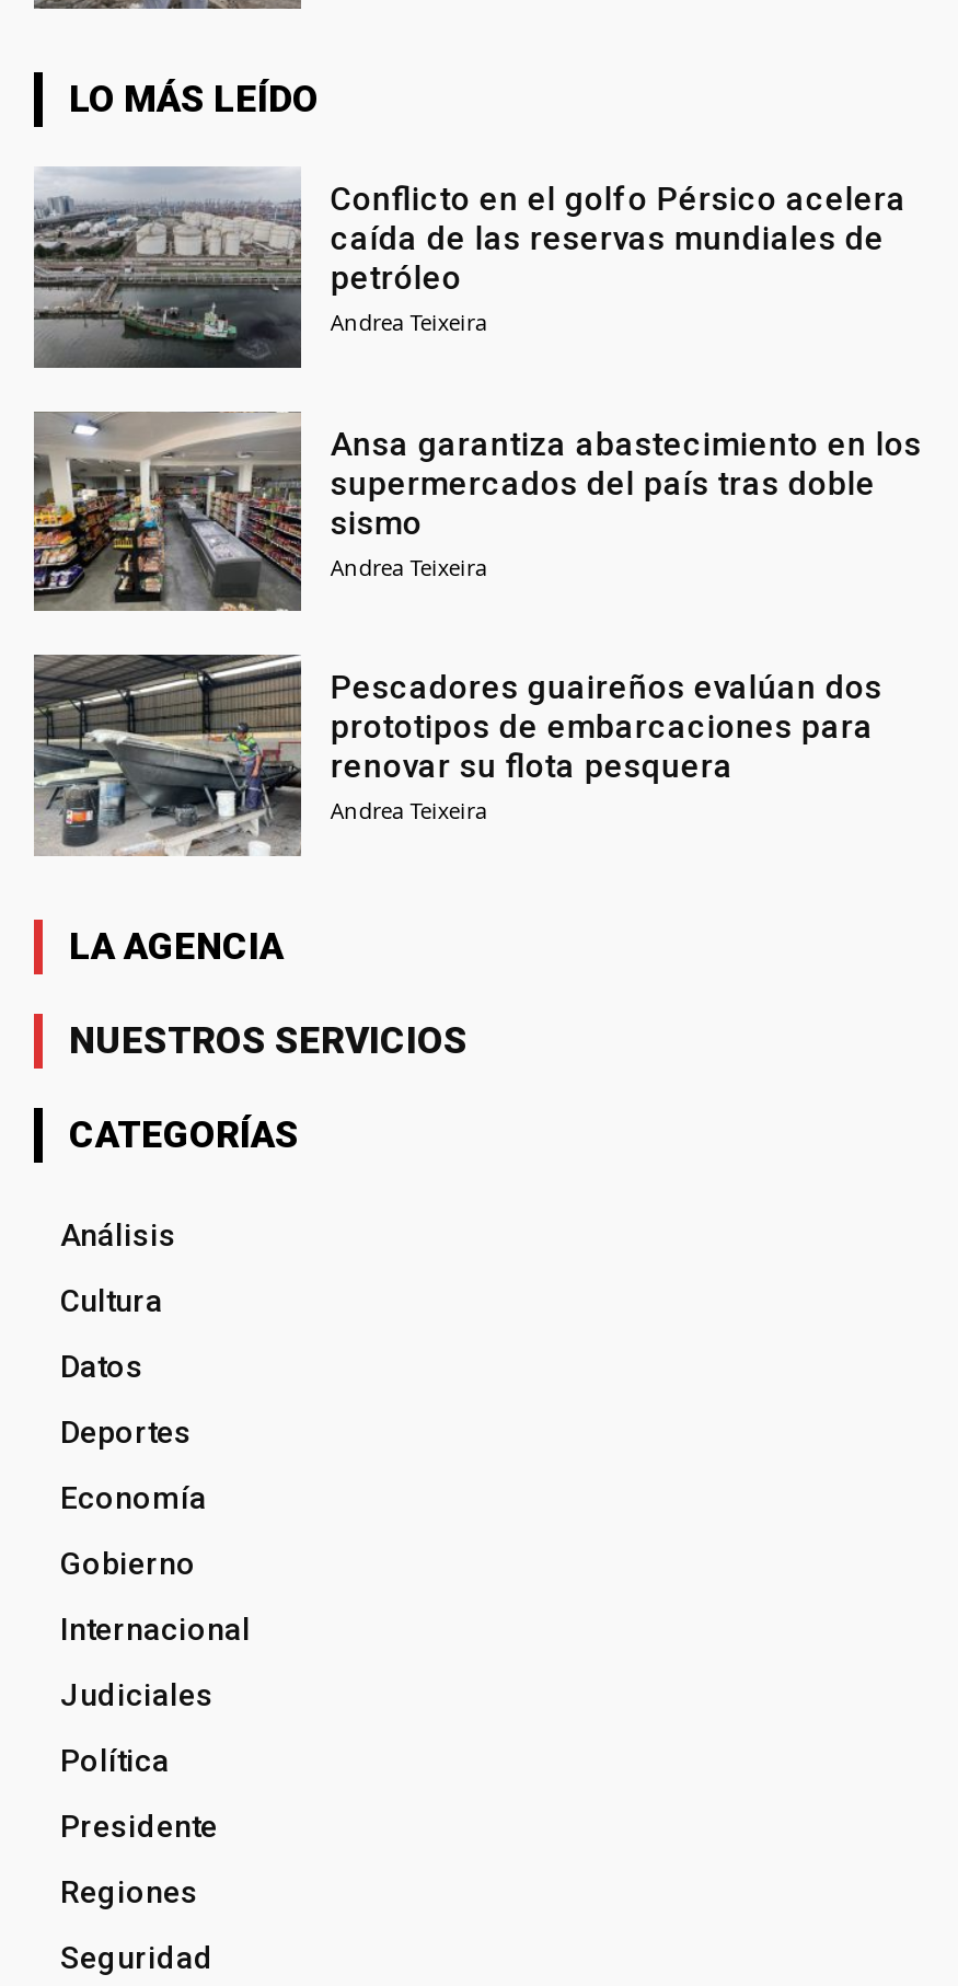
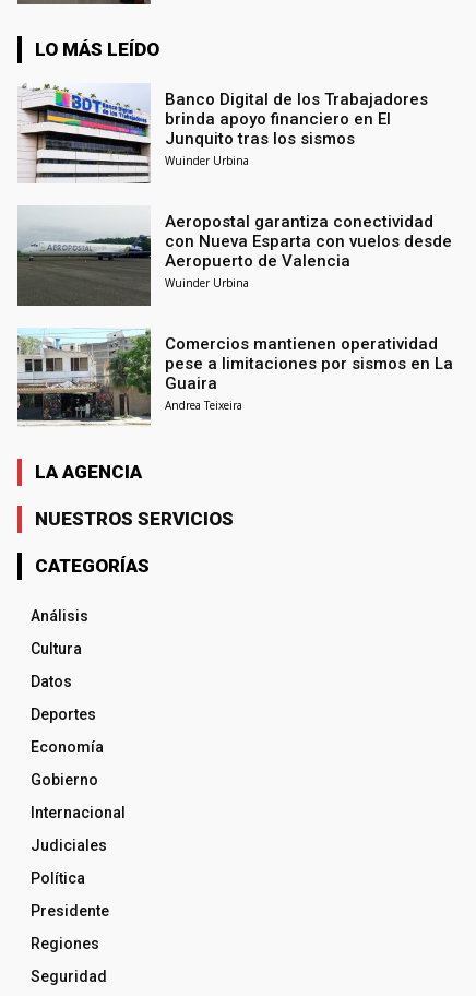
- [image]
- Conflicto en el golfo Pérsico acelera
- caída de las reservas mundiales de
- petróleo
- Andrea Teixeira
+ [image]
+ Banco Digital de los Trabajadores
+ brinda apoyo financiero en El
+ Junquito tras los sismos
+ Wuinder Urbina

- [image]
- Ansa garantiza abastecimiento en los
- supermercados del país tras doble
- sismo
- Andrea Teixeira
+ [image]
+ Aeropostal garantiza conectividad
+ con Nueva Esparta con vuelos desde
+ Aeropuerto de Valencia
+ Wuinder Urbina

- [image]
- Pescadores guaireños evalúan dos
- prototipos de embarcaciones para
- renovar su flota pesquera
+ [image]
+ Comercios mantienen operatividad
+ pese a limitaciones por sismos en La
+ Guaira
